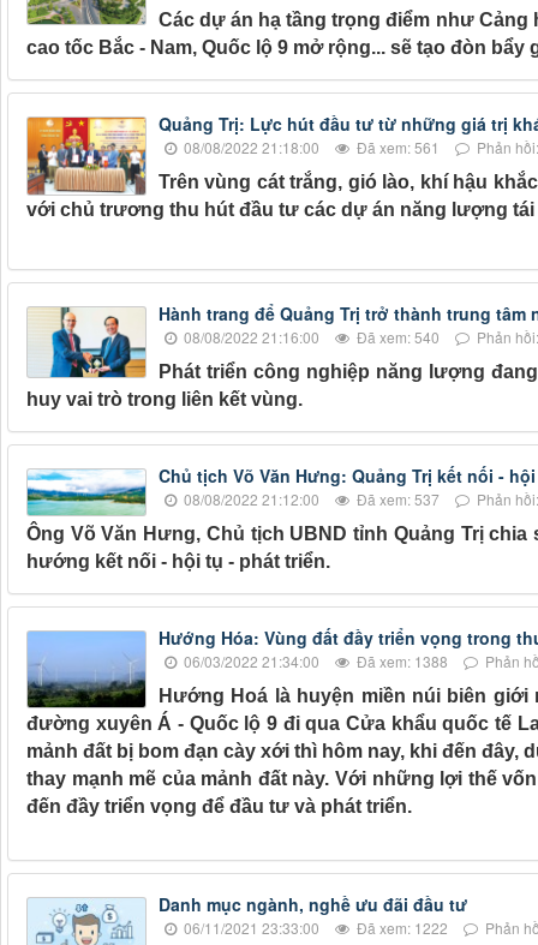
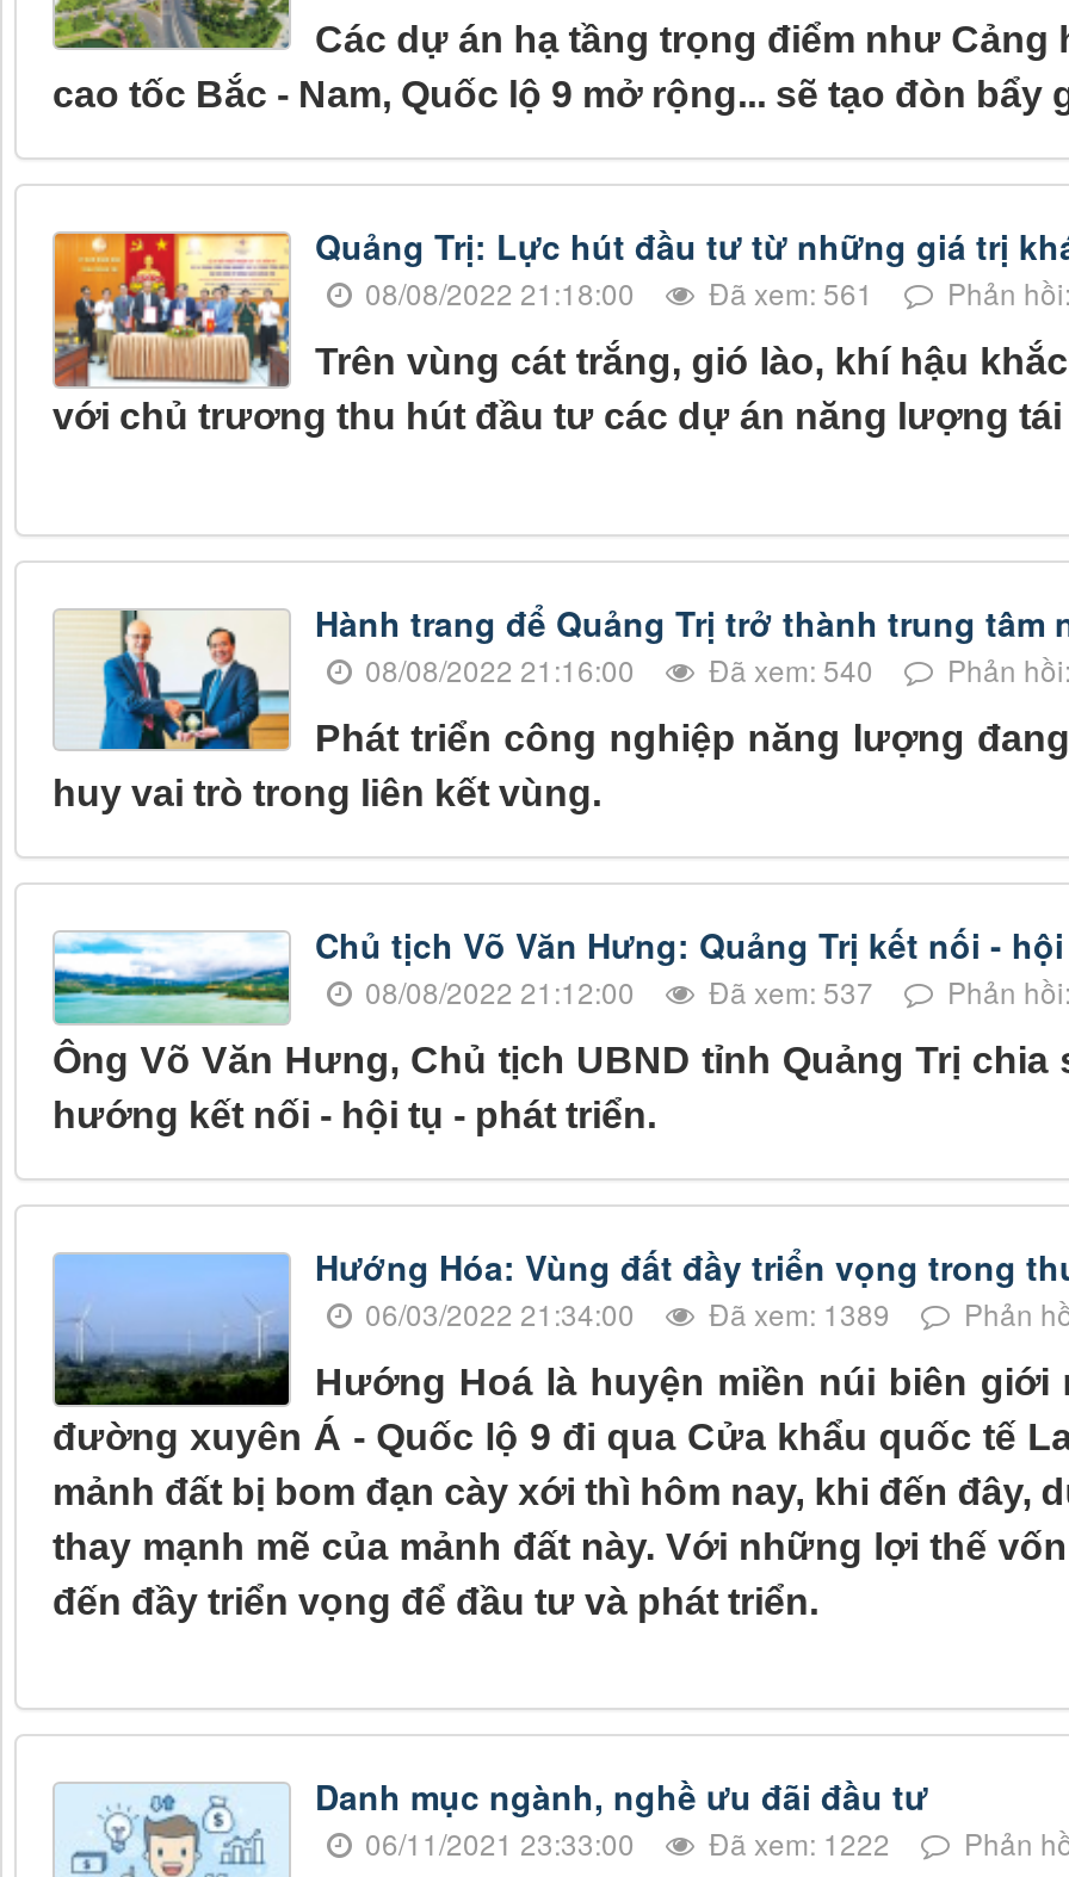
- Đã xem: 1388
+ Đã xem: 1389
